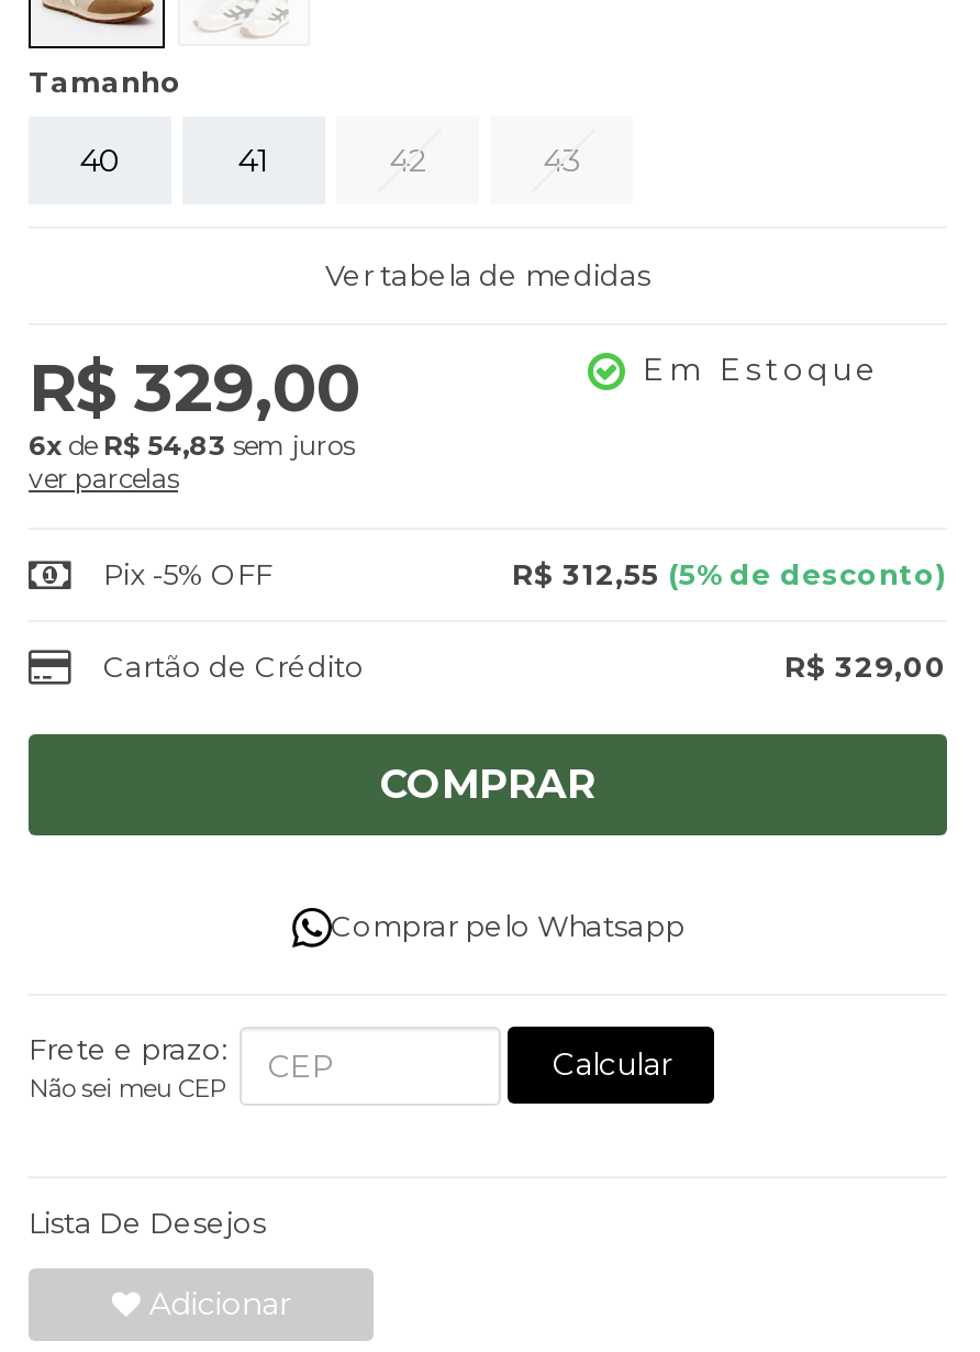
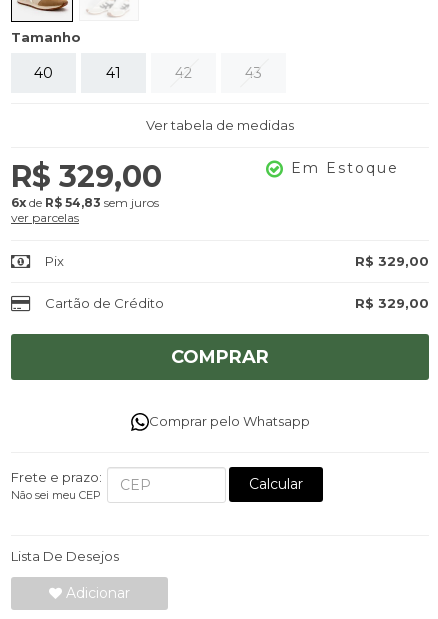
- Pix -5% OFF
- R$ 312,55 (5% de desconto)
+ Pix
+ R$ 329,00
